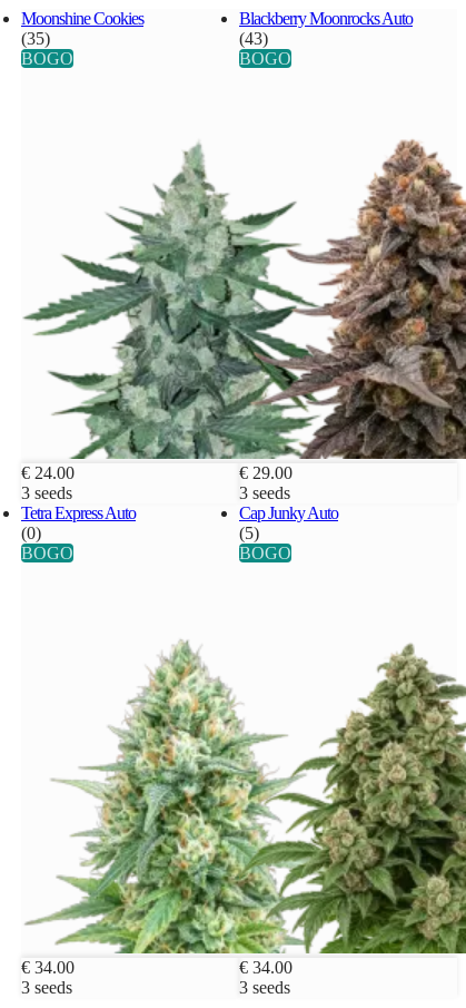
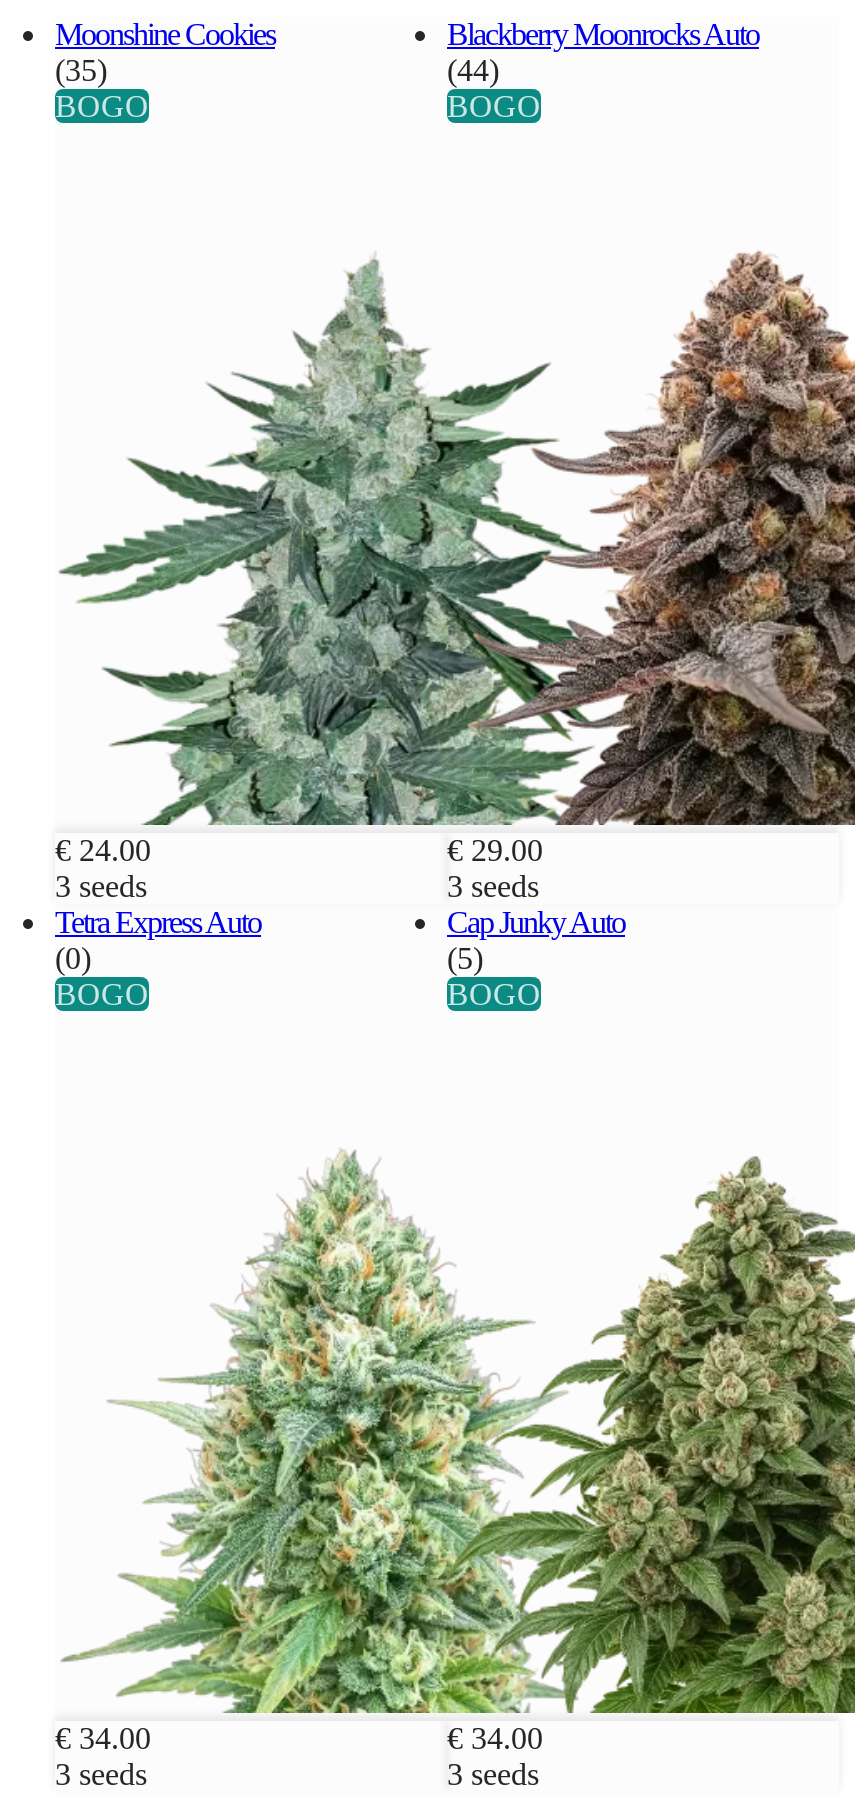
- (43)
+ (44)
